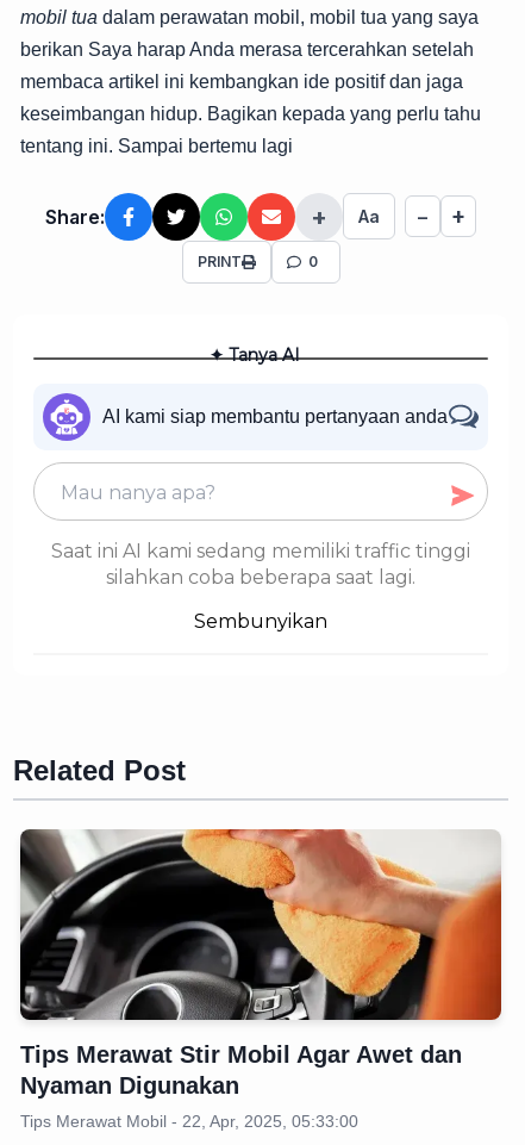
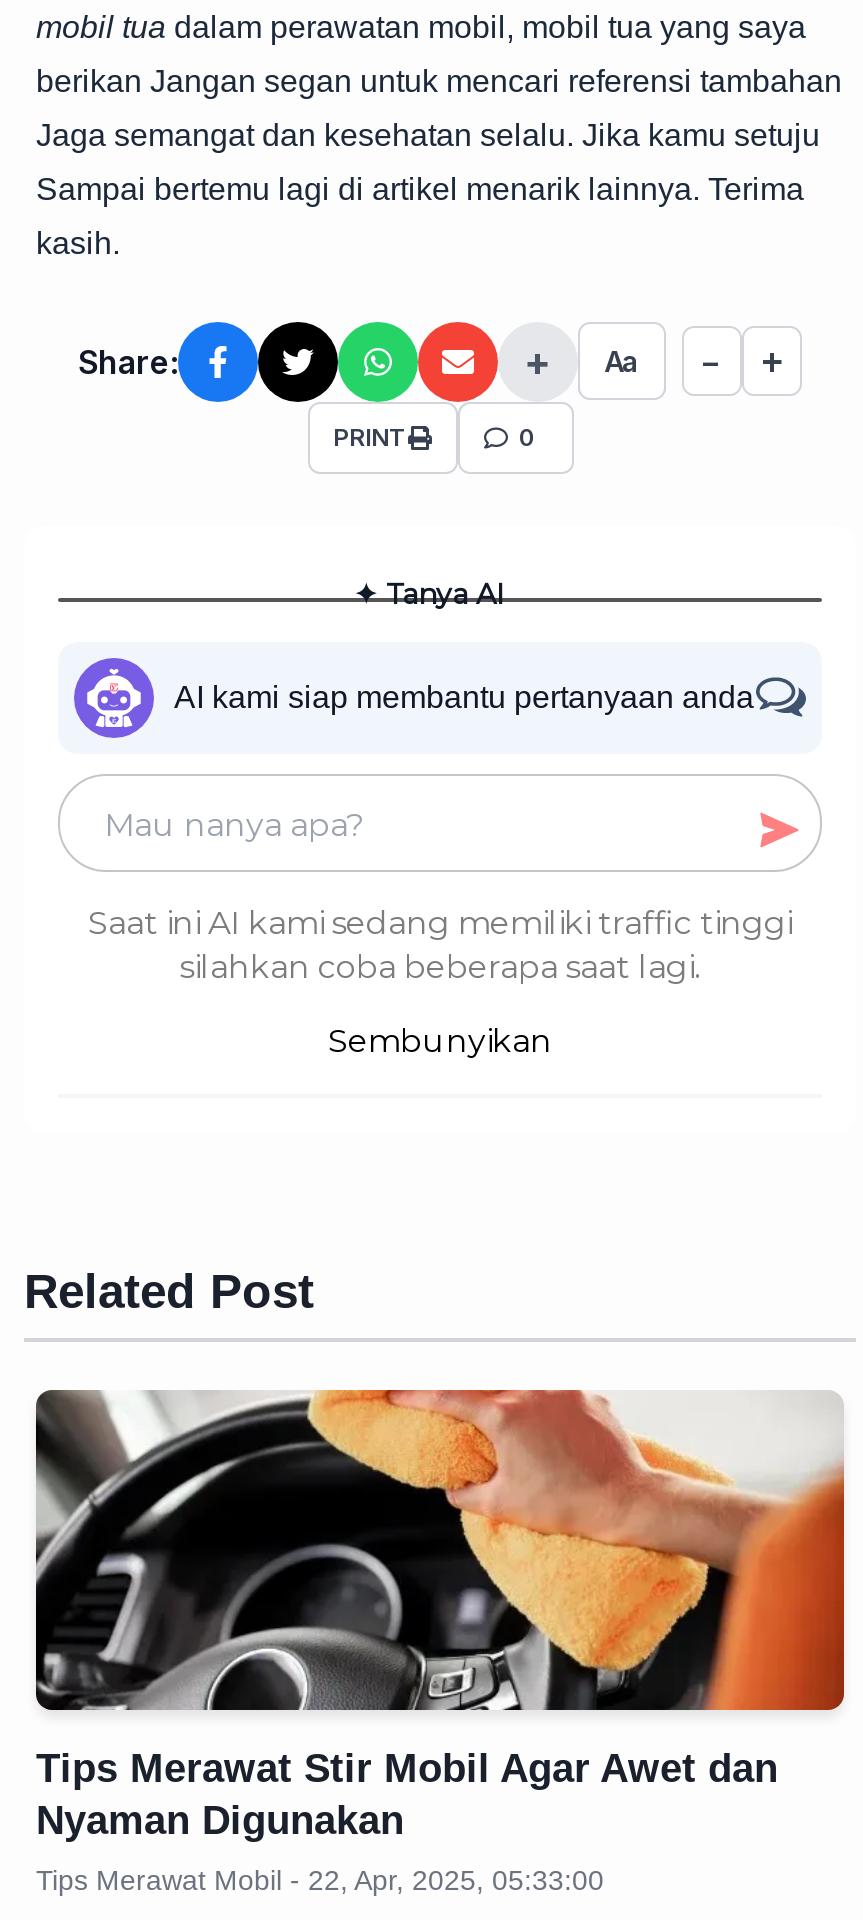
- berikan Saya harap Anda merasa tercerahkan setelah
+ berikan Jangan segan untuk mencari referensi tambahan

- membaca artikel ini kembangkan ide positif dan jaga
+ Jaga semangat dan kesehatan selalu. Jika kamu setuju

- keseimbangan hidup. Bagikan kepada yang perlu tahu
+ Sampai bertemu lagi di artikel menarik lainnya. Terima

- tentang ini. Sampai bertemu lagi
+ kasih.
